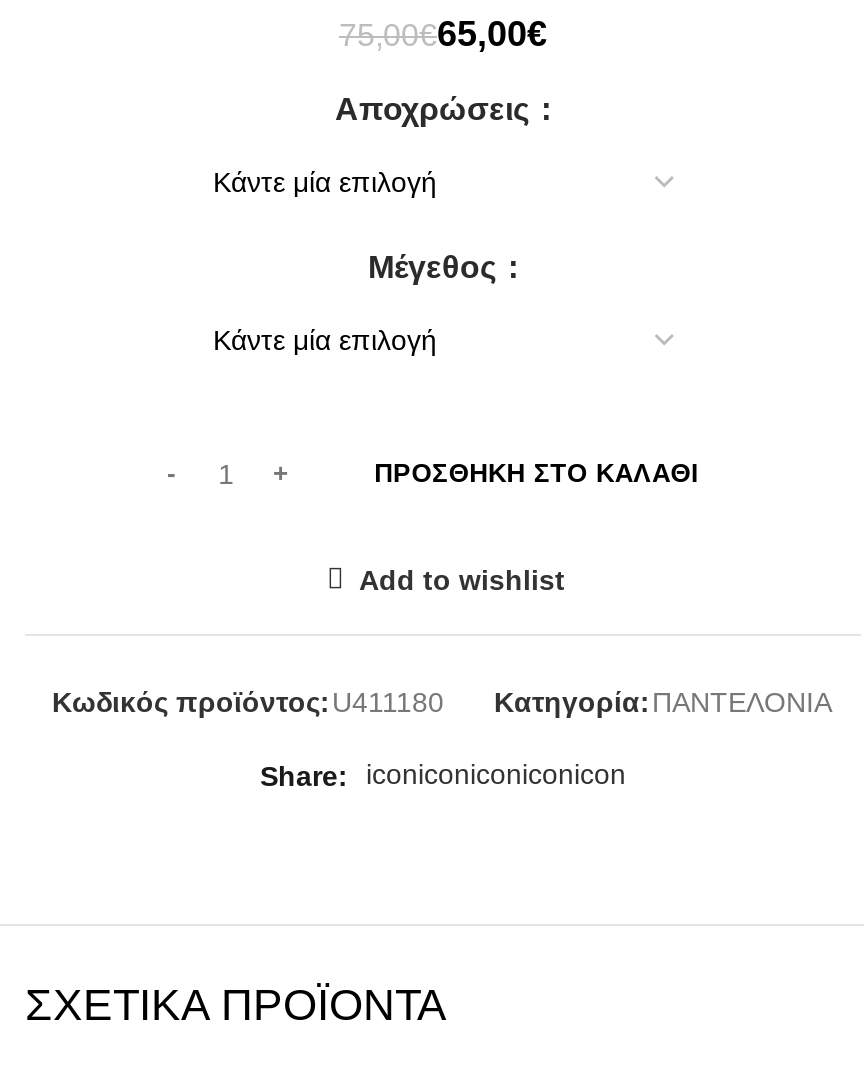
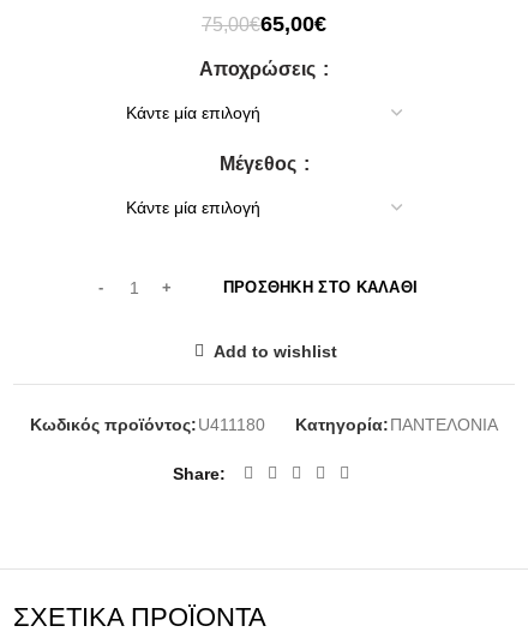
- iconiconiconiconicon
